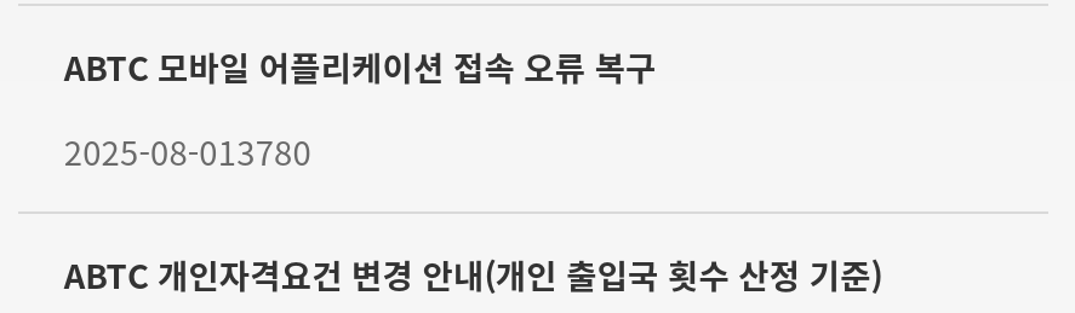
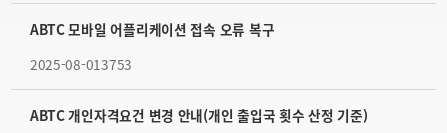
- 2025-08-01 3780
+ 2025-08-01 3753
